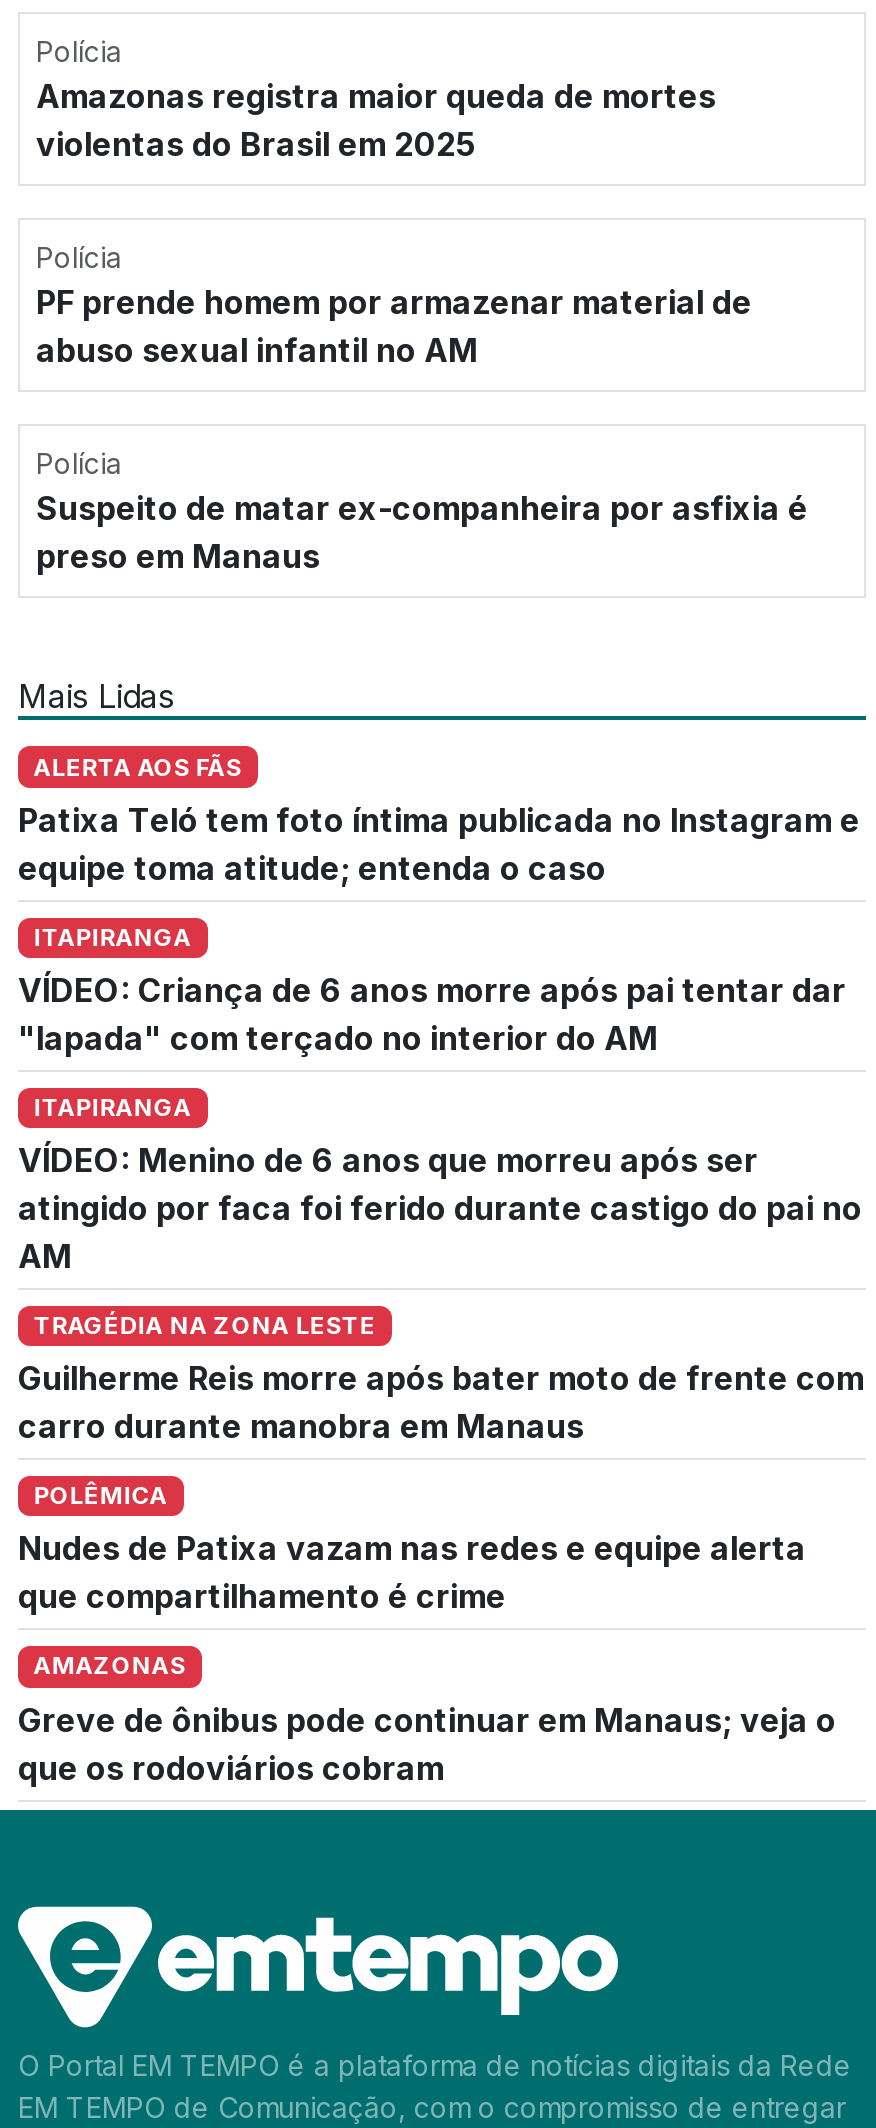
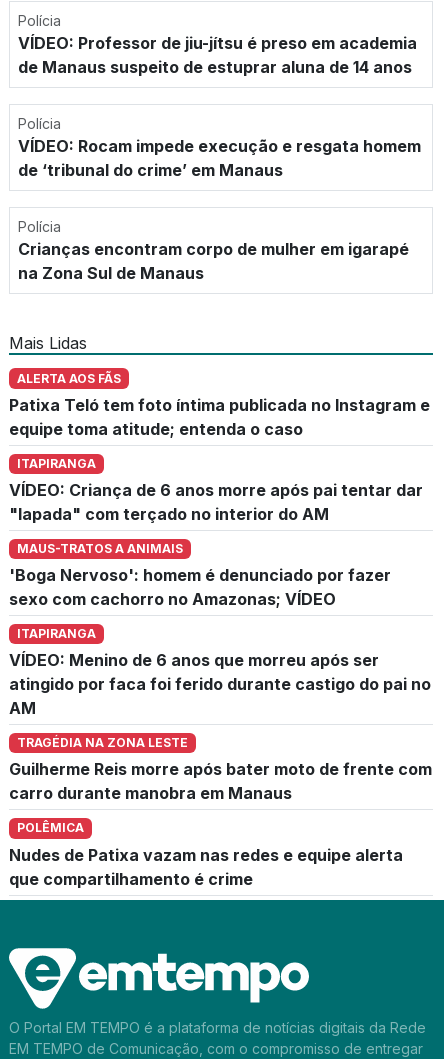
- Amazonas registra maior queda de mortes
- violentas do Brasil em 2025
+ VÍDEO: Professor de jiu-jítsu é preso em academia
+ de Manaus suspeito de estuprar aluna de 14 anos

- PF prende homem por armazenar material de
- abuso sexual infantil no AM
+ VÍDEO: Rocam impede execução e resgata homem
+ de ‘tribunal do crime’ em Manaus

- Suspeito de matar ex-companheira por asfixia é
- preso em Manaus
+ Crianças encontram corpo de mulher em igarapé
+ na Zona Sul de Manaus

+ MAUS-TRATOS A ANIMAIS
+ 'Boga Nervoso': homem é denunciado por fazer
+ sexo com cachorro no Amazonas; VÍDEO

moved down: ITAPIRANGA | VÍDEO: Menino de 6 anos que morreu após ser | atingido por faca foi ferido durante castigo do pai no | ... | Nudes de Patixa vazam nas redes e equipe alerta | que compartilhamento é crime

- AMAZONAS
- Greve de ônibus pode continuar em Manaus; veja o
- que os rodoviários cobram
